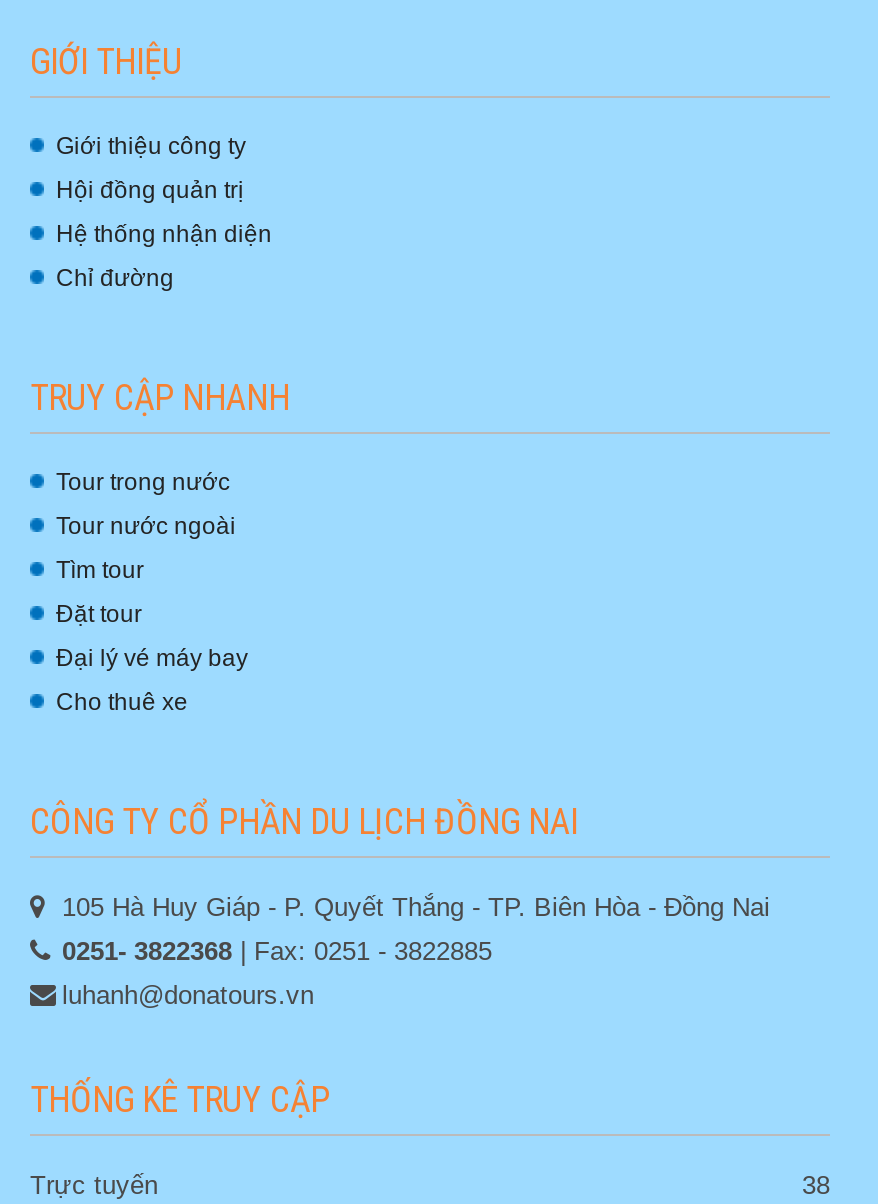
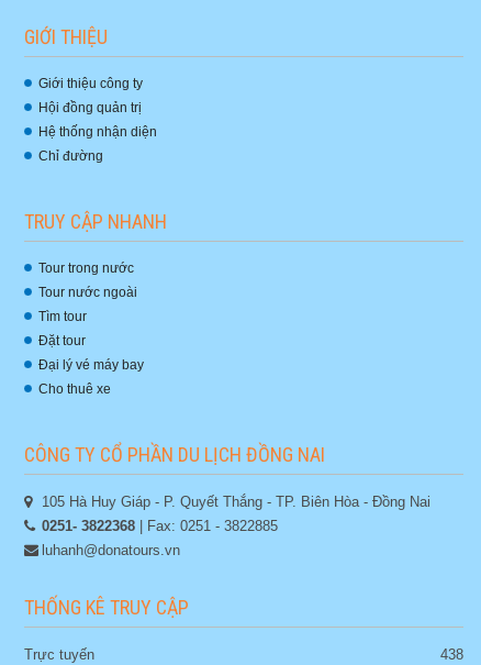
- 38
+ 438
